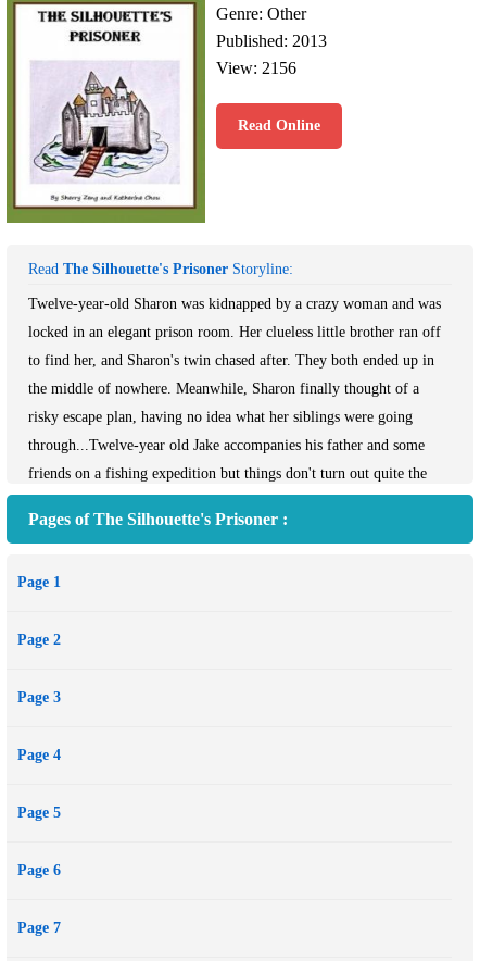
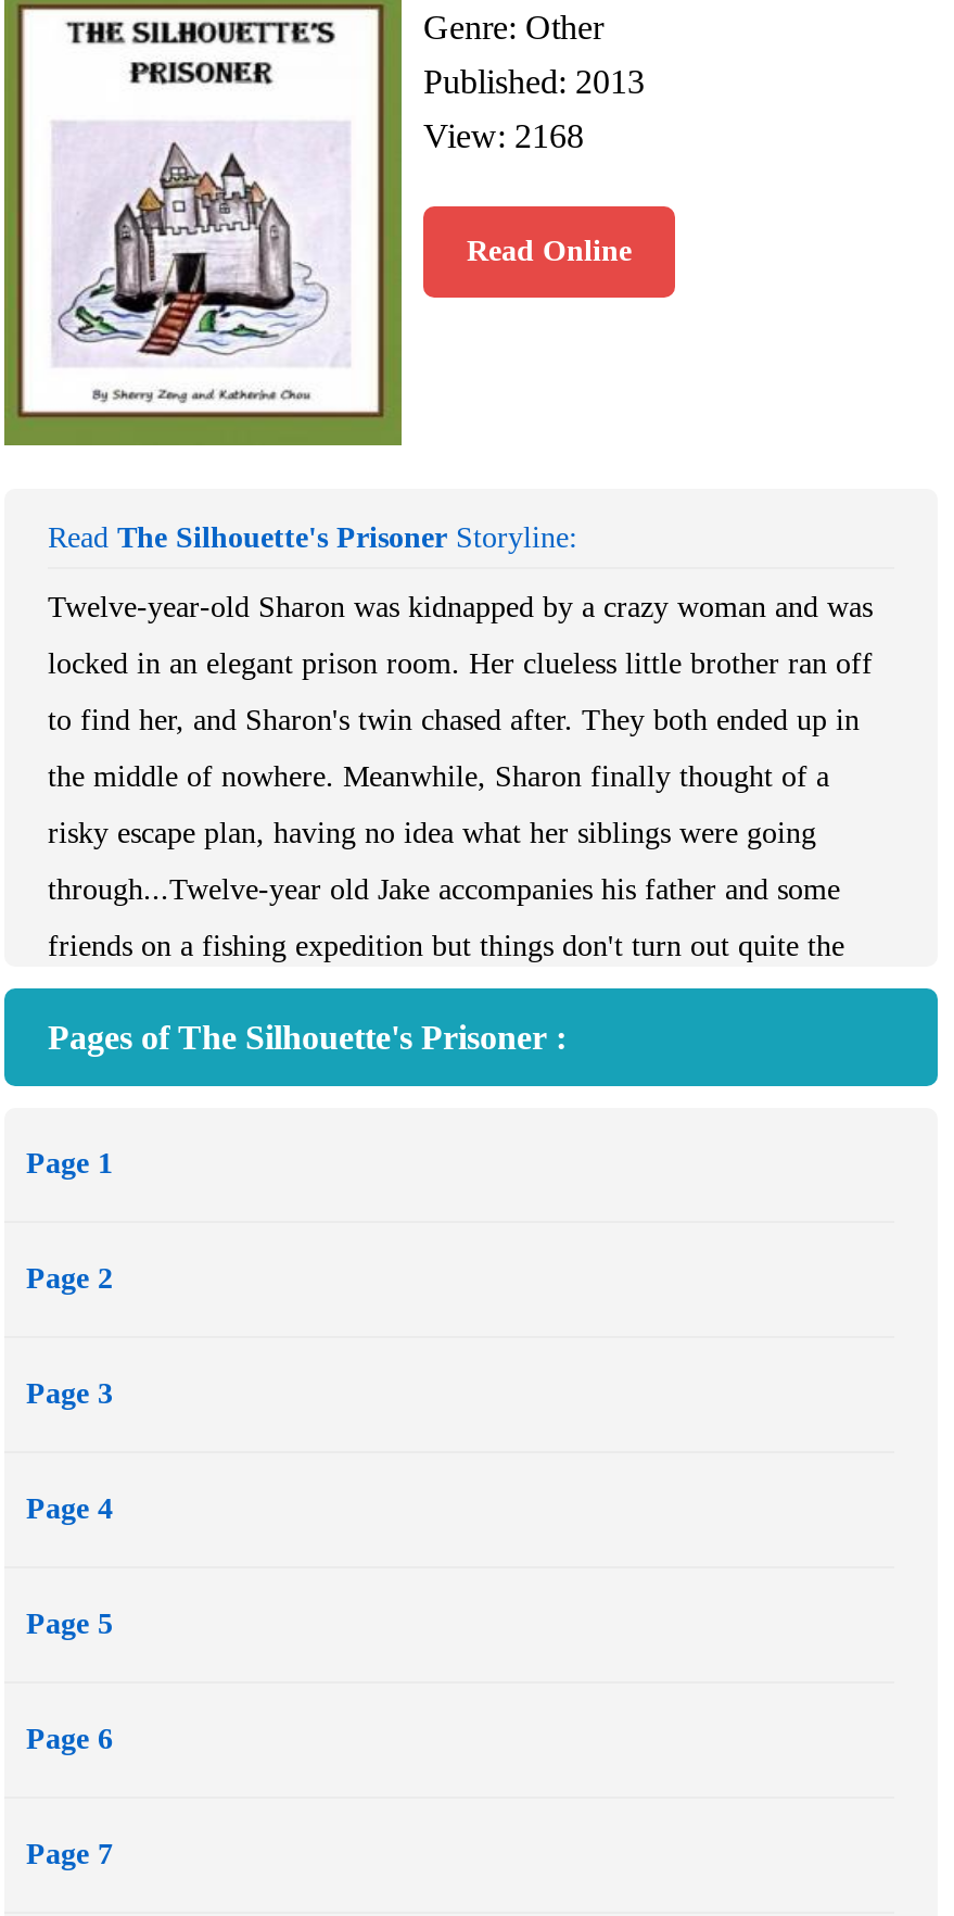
- View: 2156
+ View: 2168
